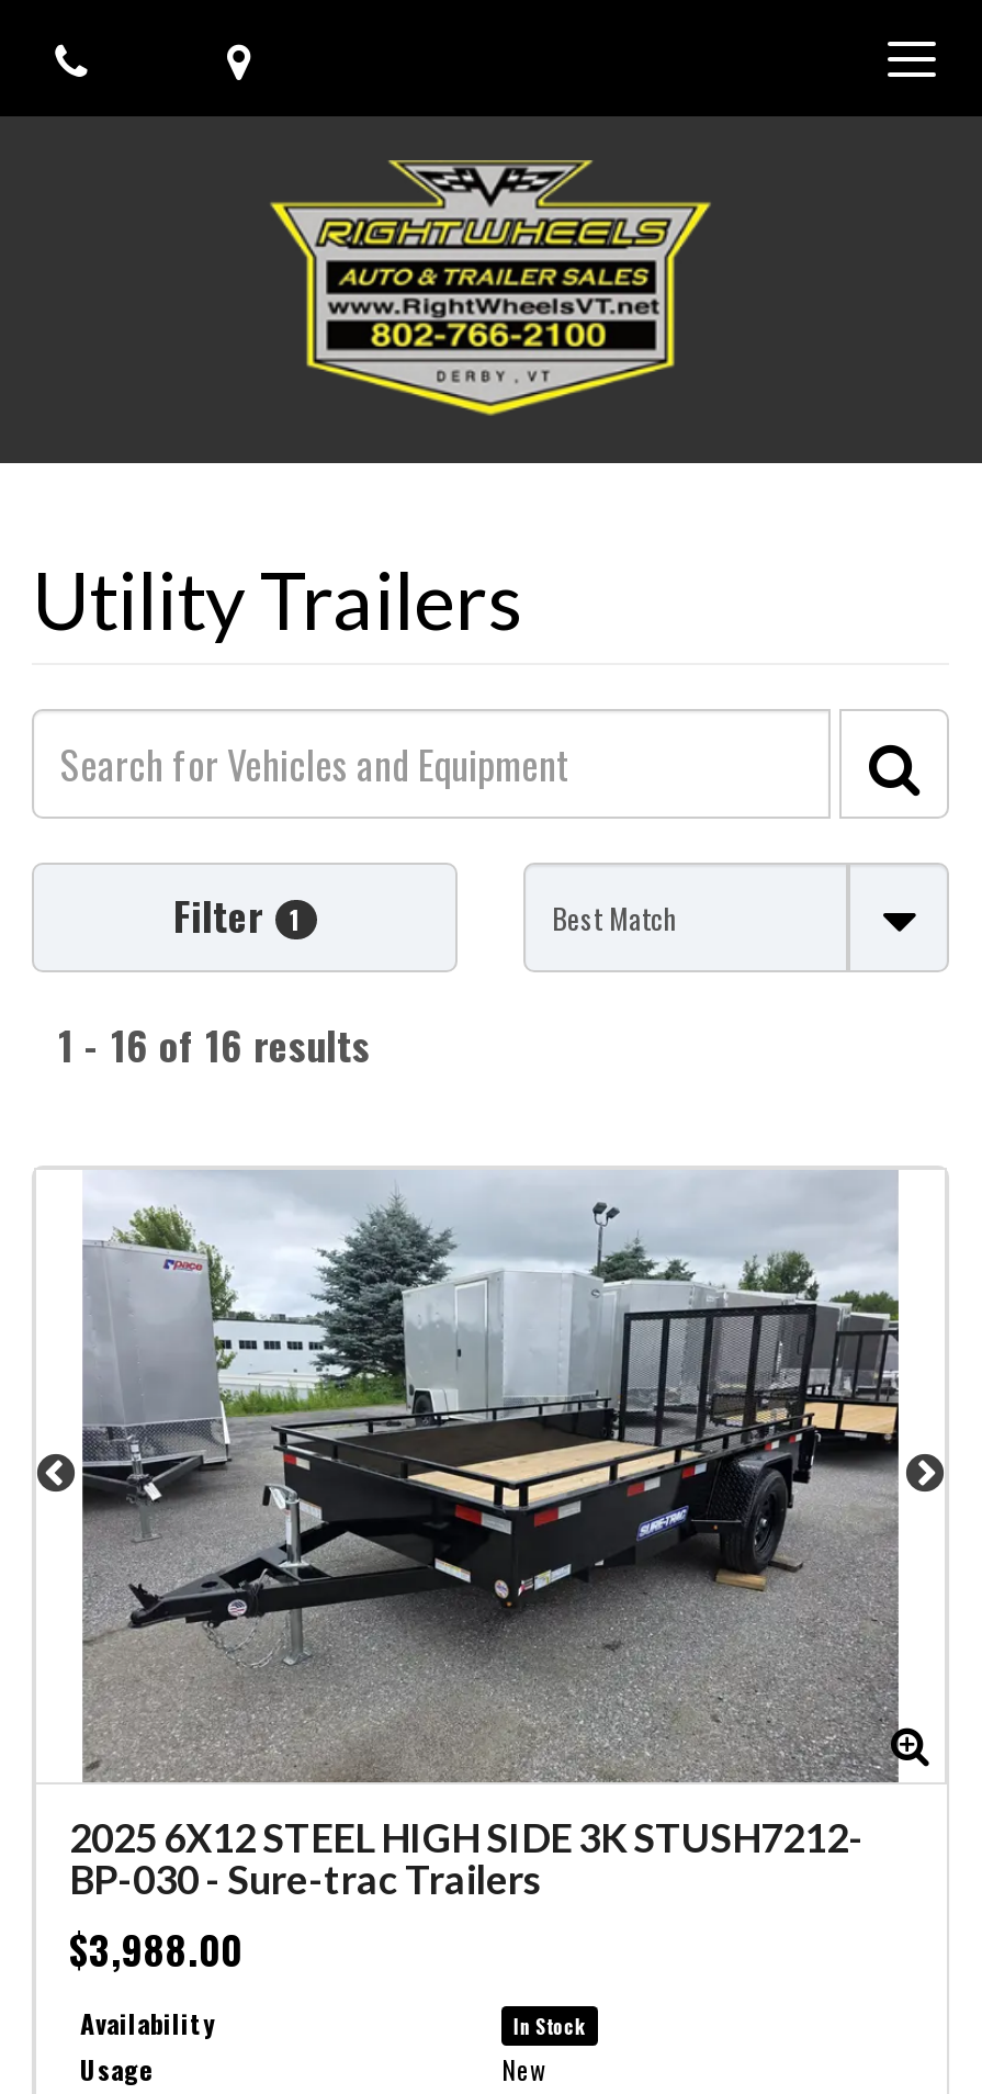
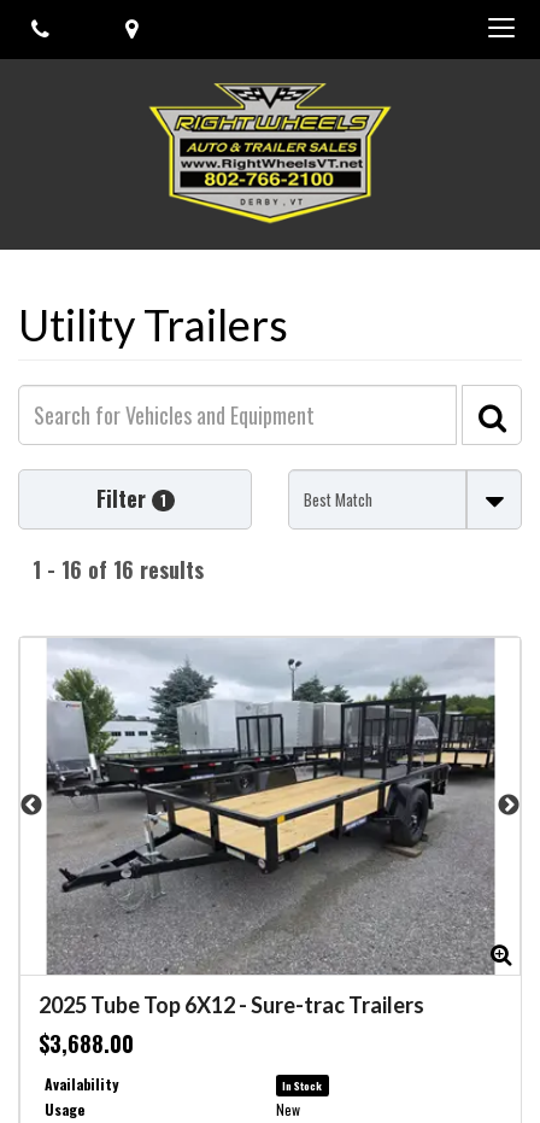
- [image]
- 2025 6X12 STEEL HIGH SIDE 3K STUSH7212-
- BP-030-Sure-trac Trailers
- $3,988.00
+ [image]
+ 2025 Tube Top 6X12 - Sure-trac Trailers
+ $3,688.00
